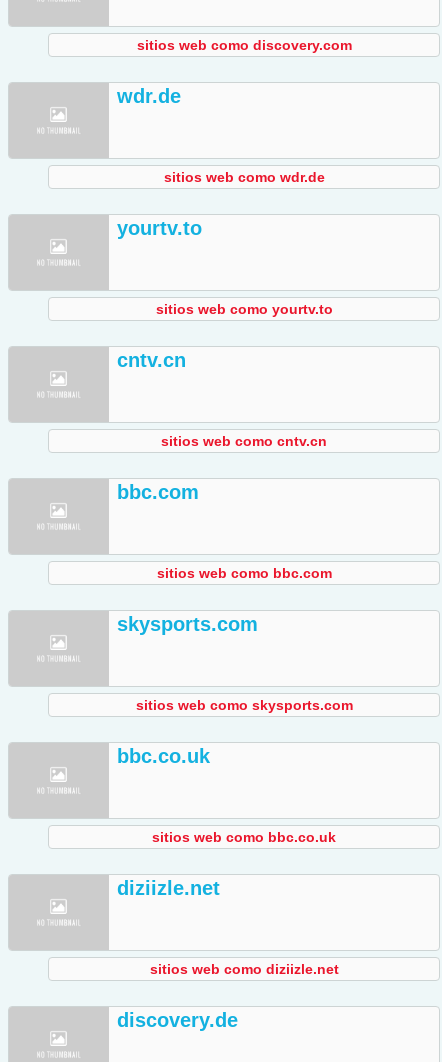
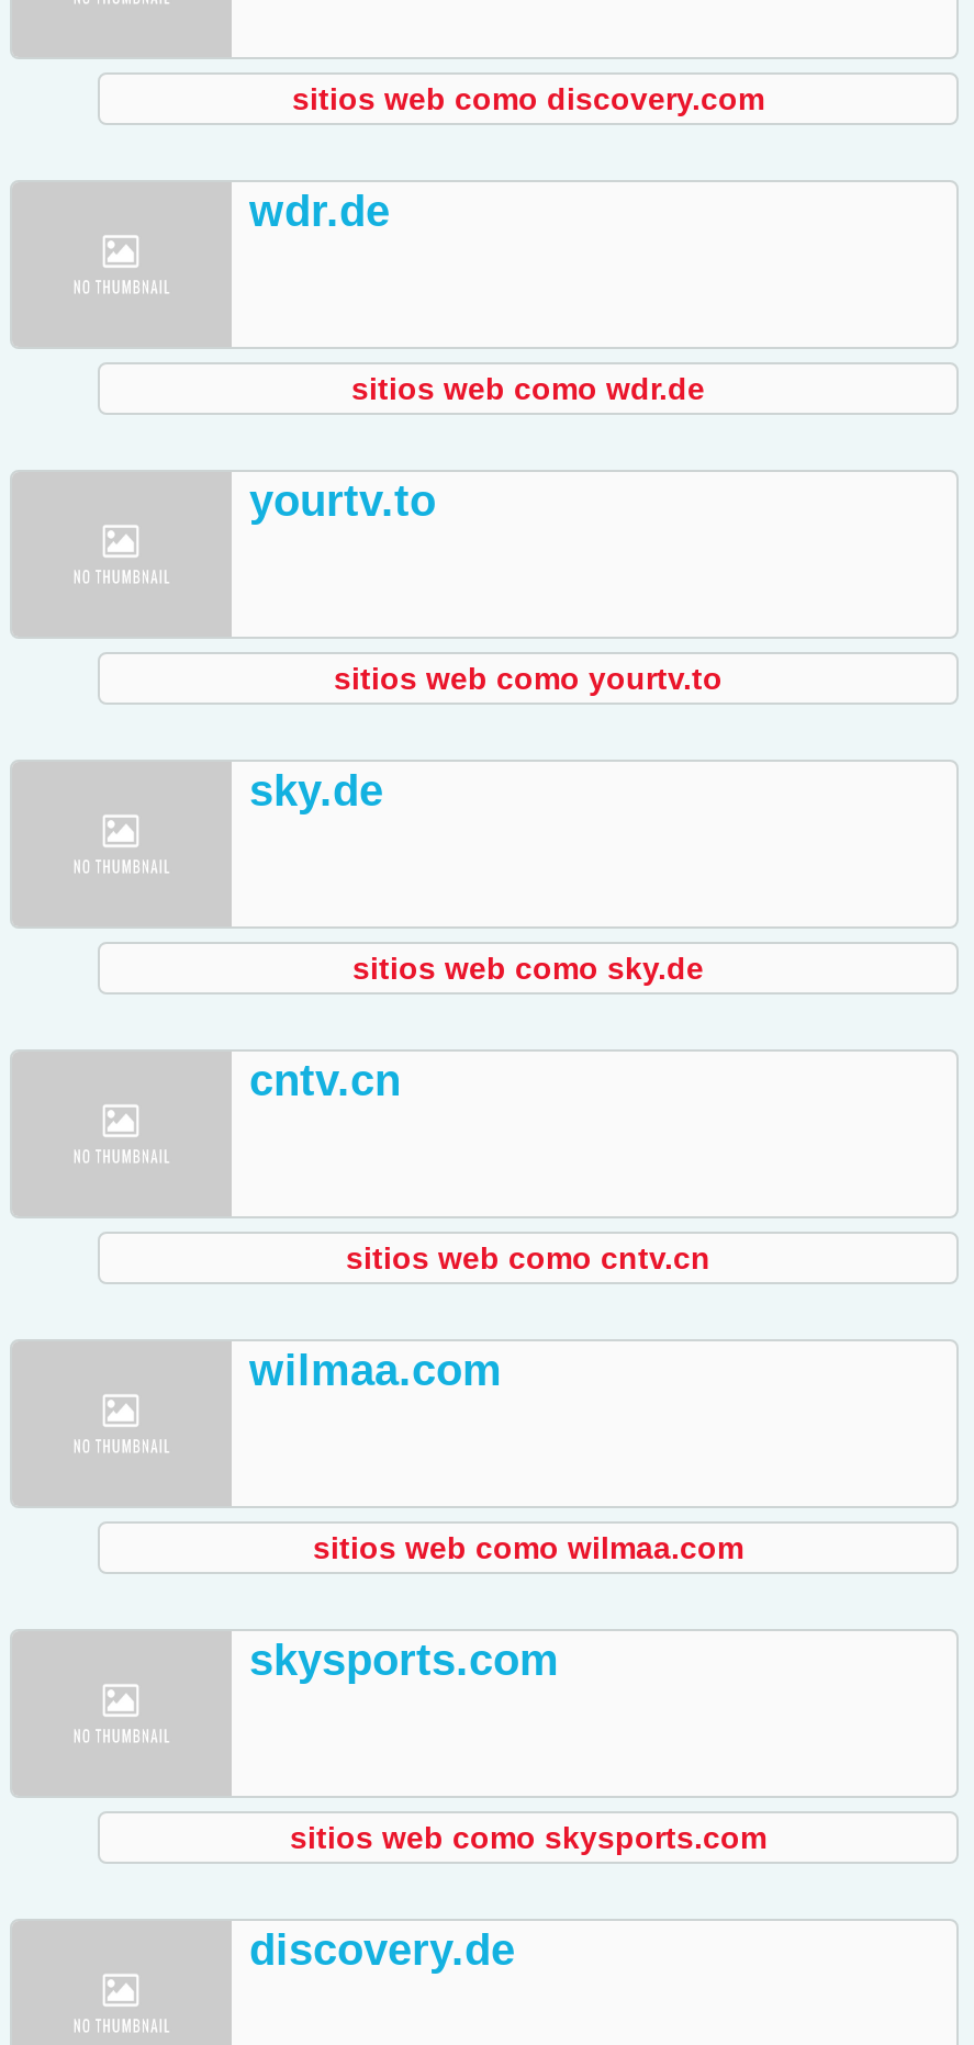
+ sky.de

+ sitios web como sky.de

moved down: cntv.cn | sitios web como cntv.cn

- bbc.com
+ wilmaa.com

- sitios web como bbc.com
+ sitios web como wilmaa.com

moved down: skysports.com | sitios web como skysports.com

- bbc.co.uk

- sitios web como bbc.co.uk
- diziizle.net

- sitios web como diziizle.net
